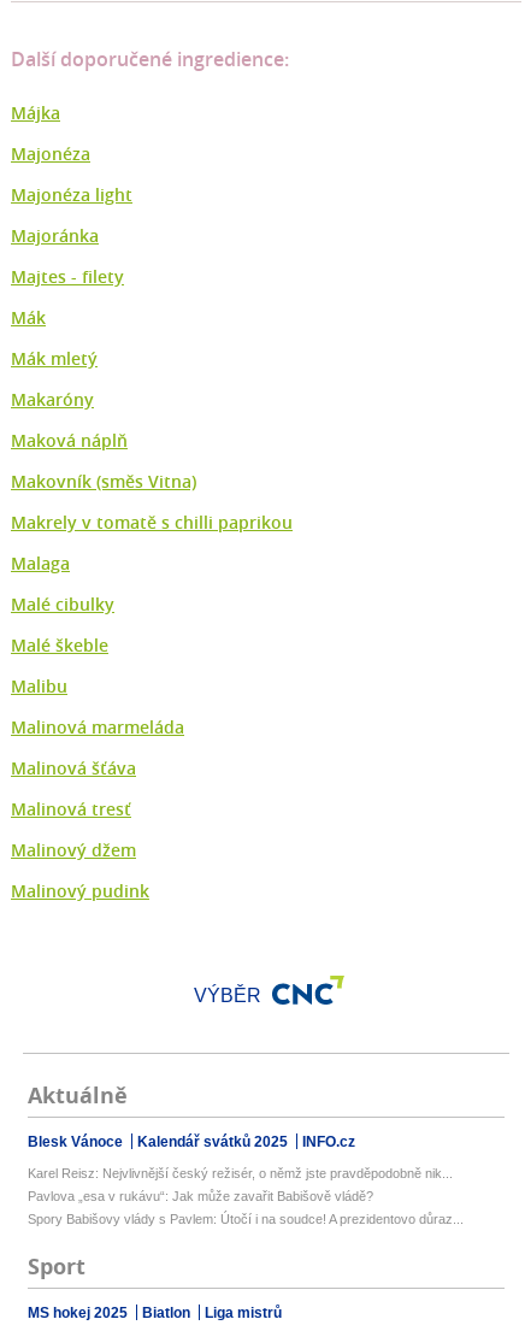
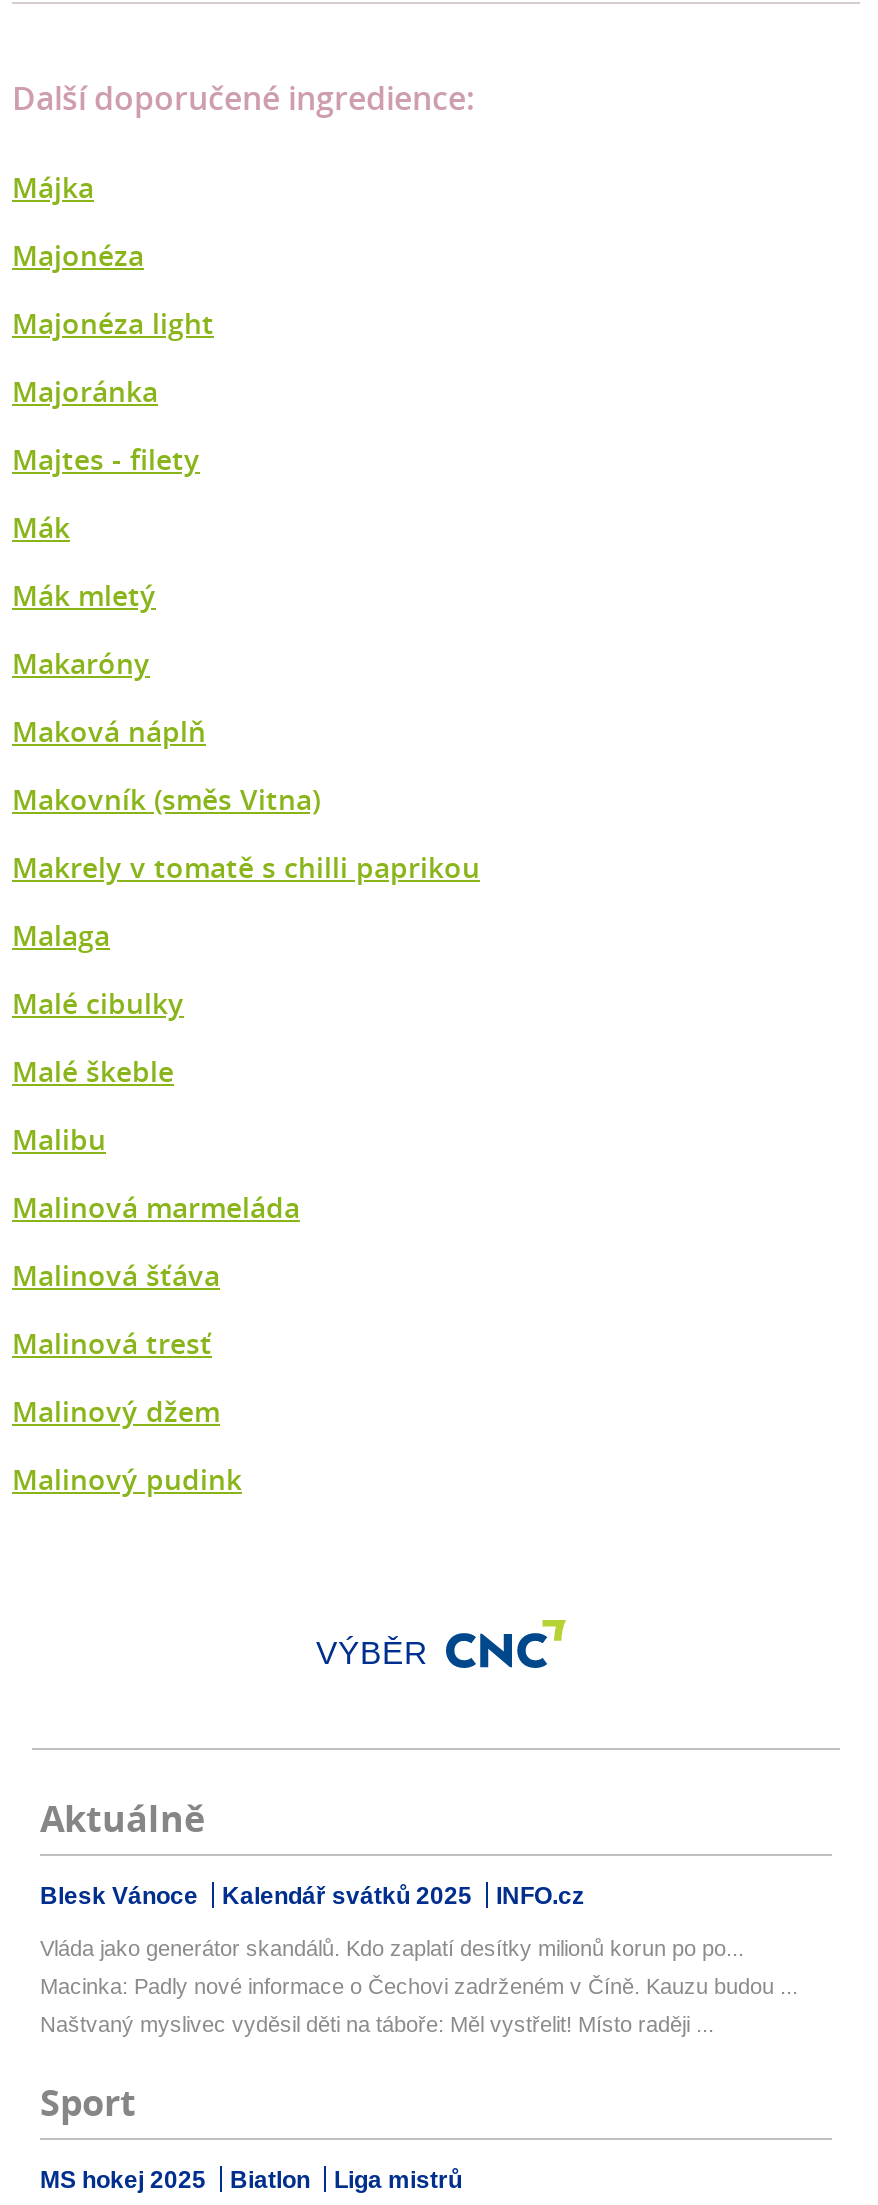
- Karel Reisz: Nejvlivnější český režisér, o němž jste pravděpodobně nik...
+ Vláda jako generátor skandálů. Kdo zaplatí desítky milionů korun po po...

- Pavlova „esa v rukávu“: Jak může zavařit Babišově vládě?
+ Macinka: Padly nové informace o Čechovi zadrženém v Číně. Kauzu budou ...

- Spory Babišovy vlády s Pavlem: Útočí i na soudce! A prezidentovo důraz...
+ Naštvaný myslivec vyděsil děti na táboře: Měl vystřelit! Místo raději ...
